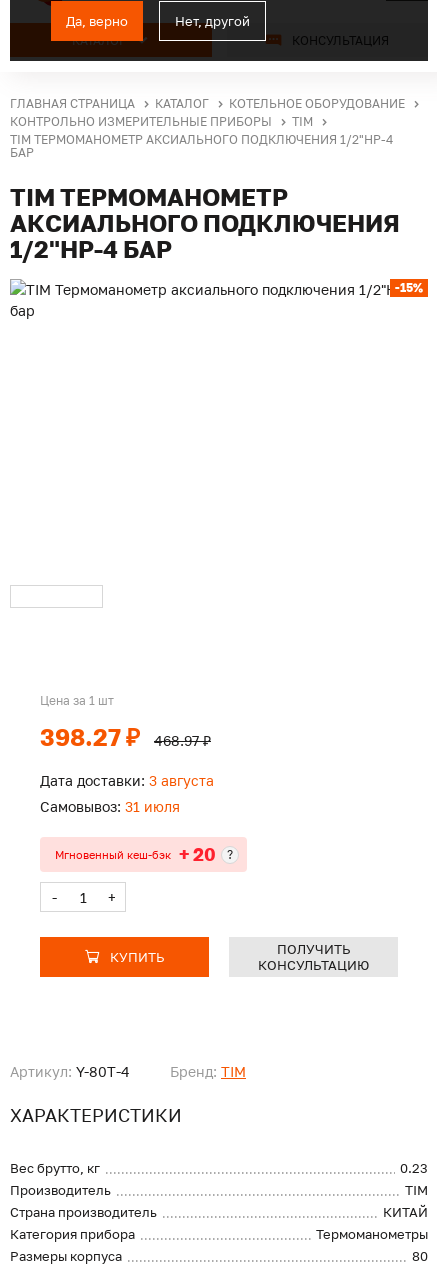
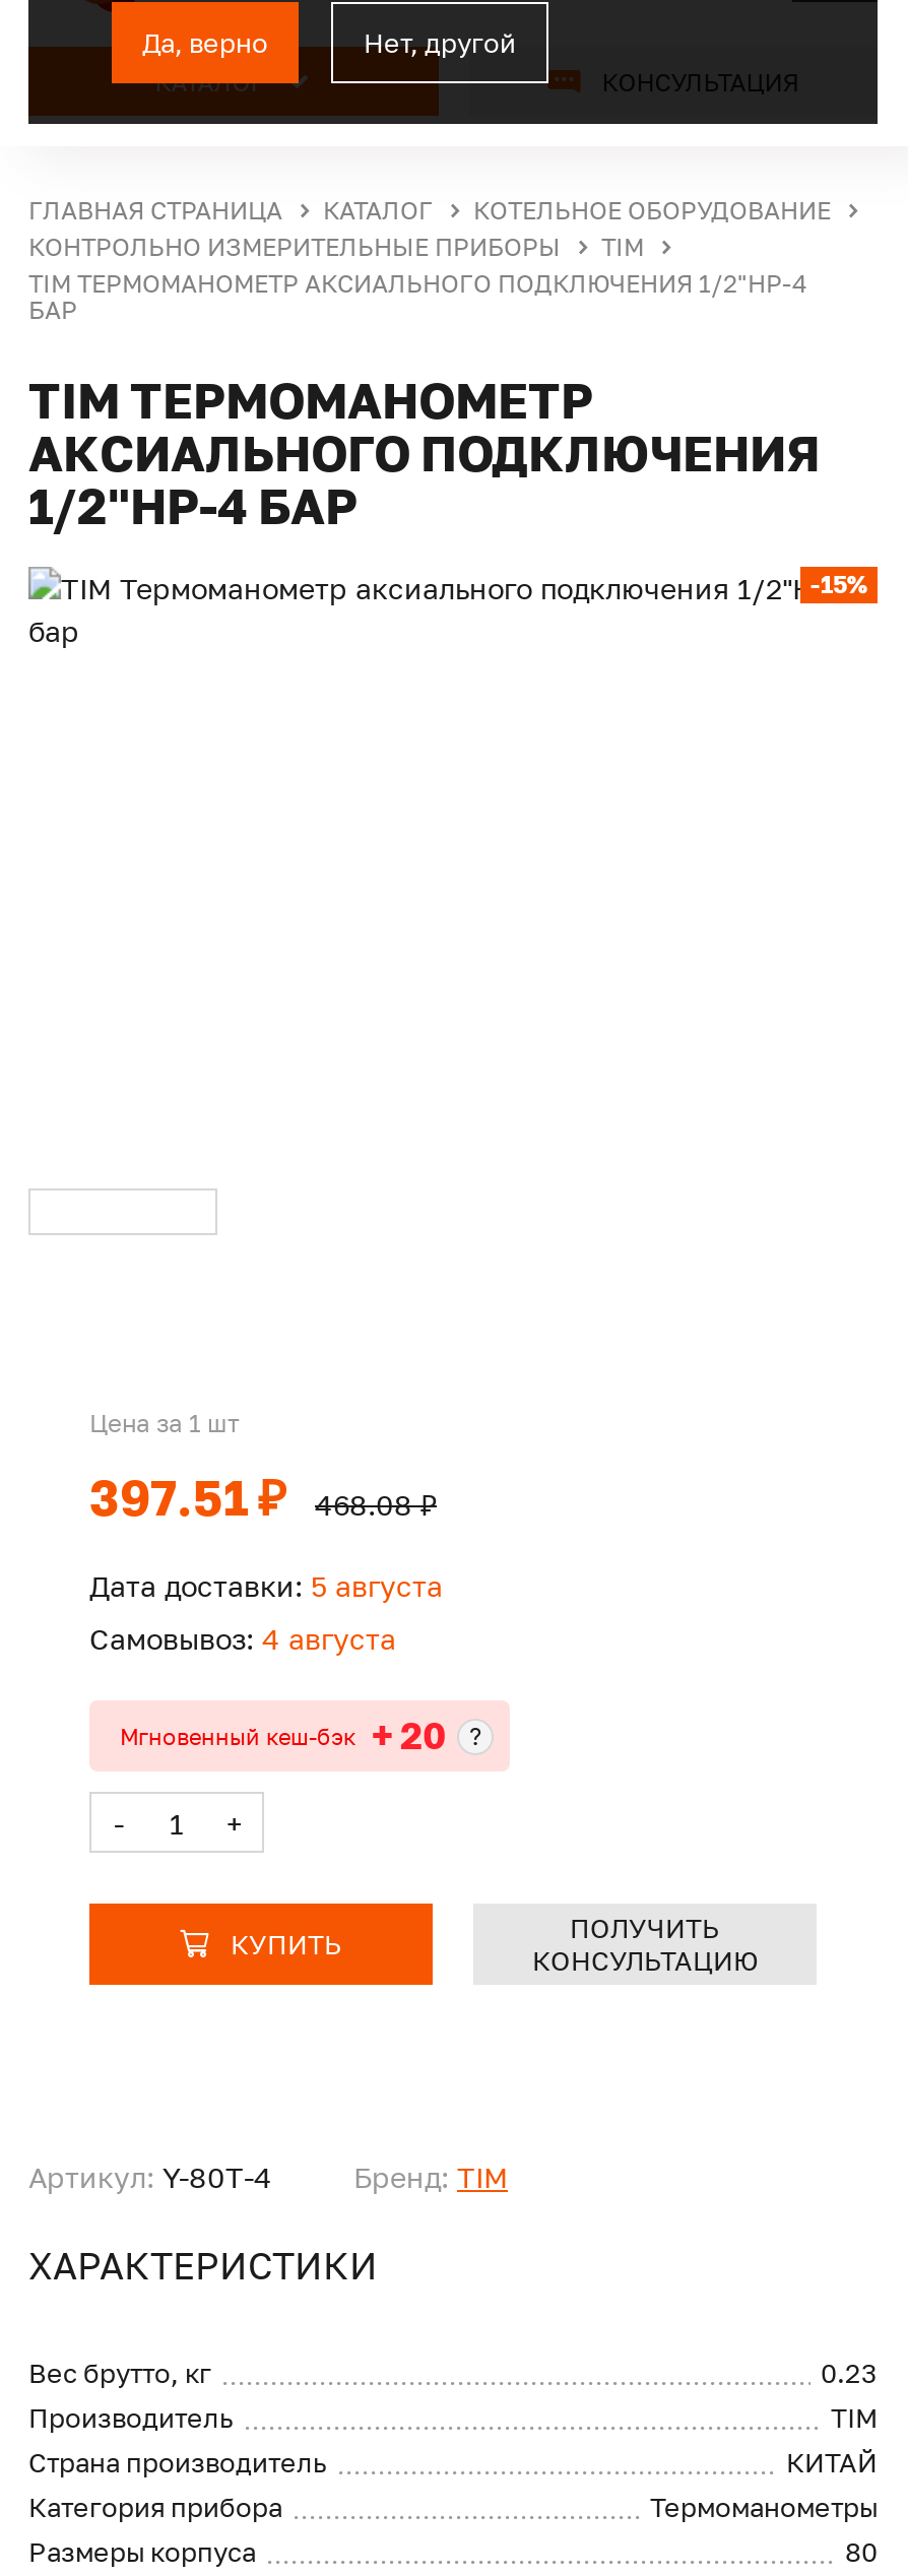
- 398.27 ₽
+ 397.51 ₽

- 468.97 ₽
+ 468.08 ₽

- Дата доставки: 3 августа
+ Дата доставки: 5 августа

- Самовывоз: 31 июля
+ Самовывоз: 4 августа
